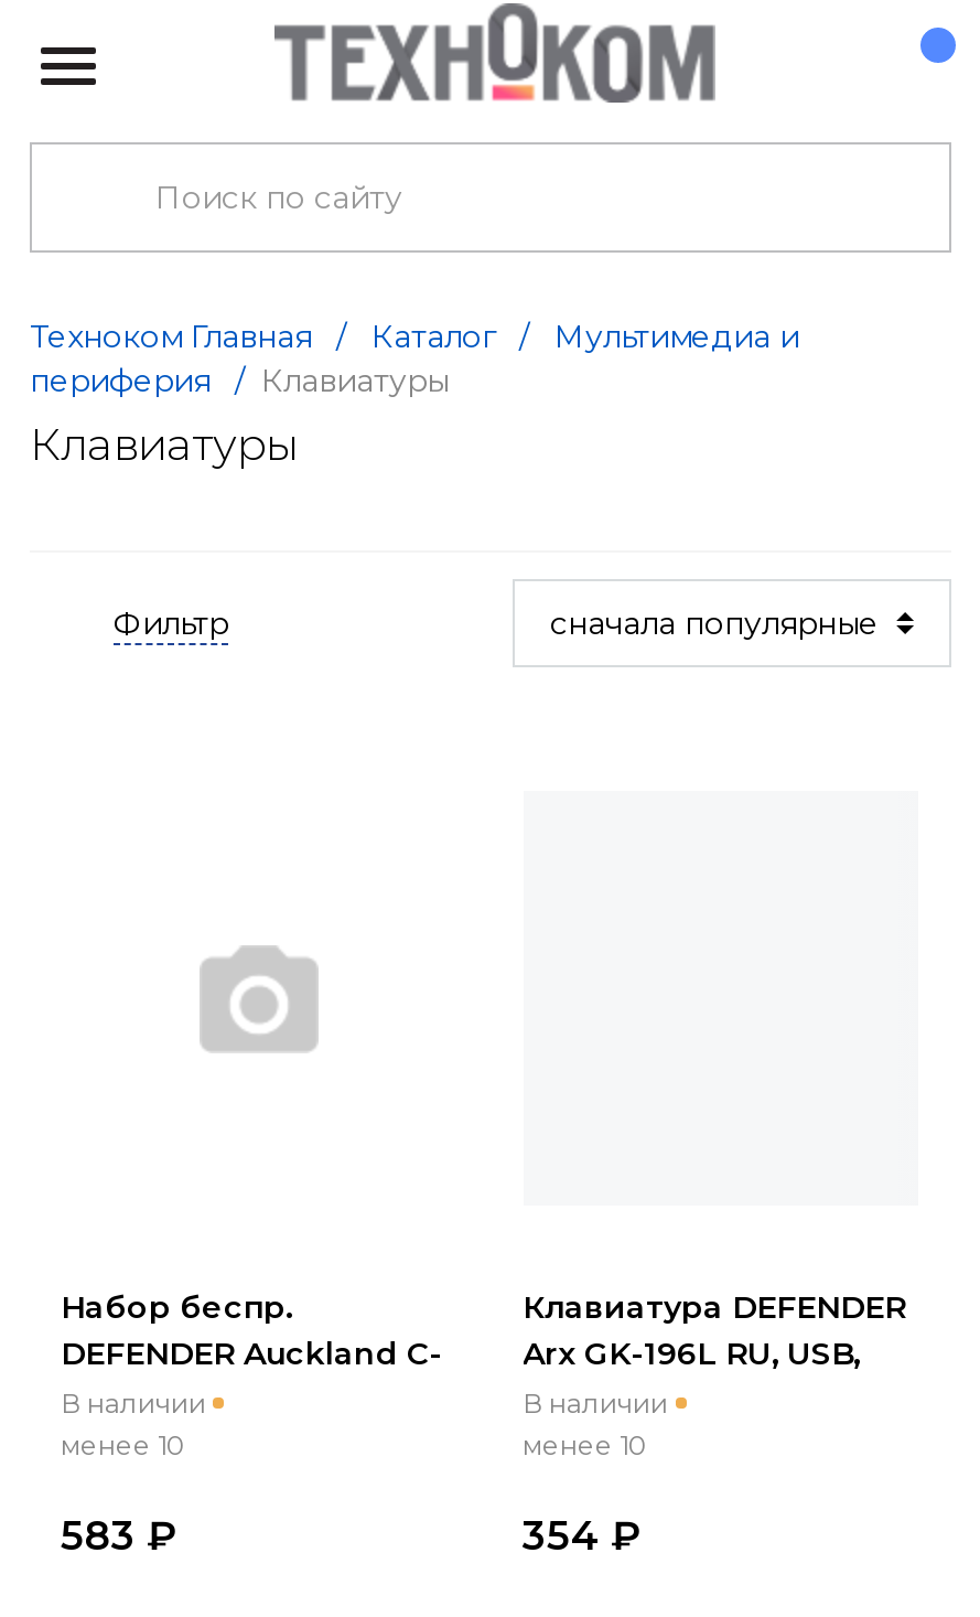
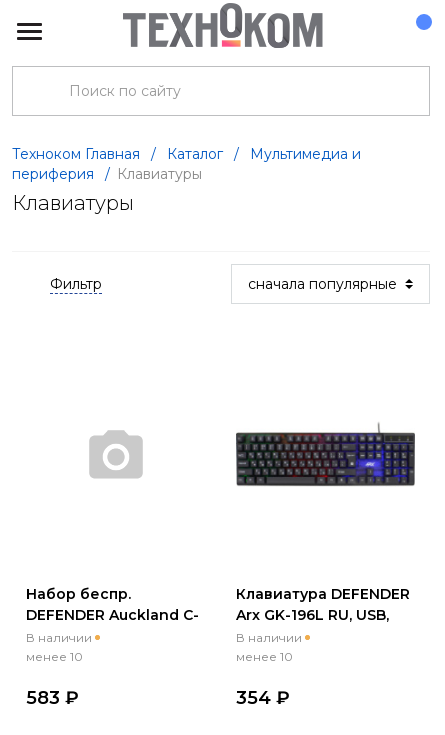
+ [image]
